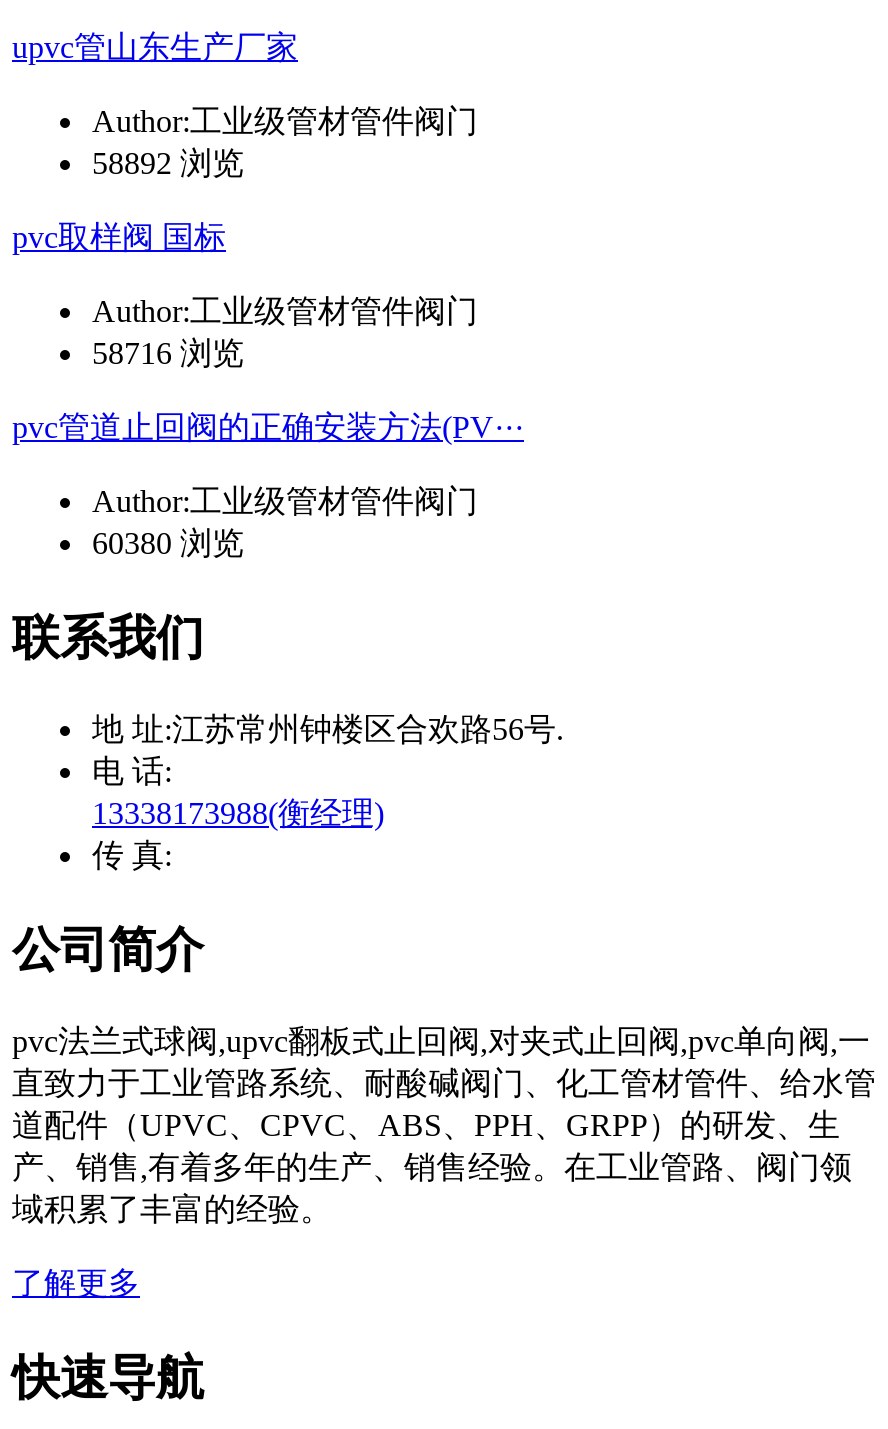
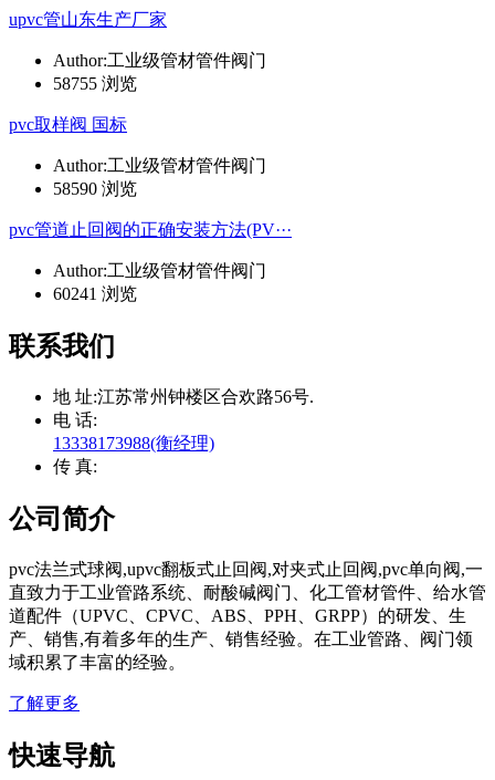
- 58892 浏览
+ 58755 浏览

- 58716 浏览
+ 58590 浏览

- 60380 浏览
+ 60241 浏览
